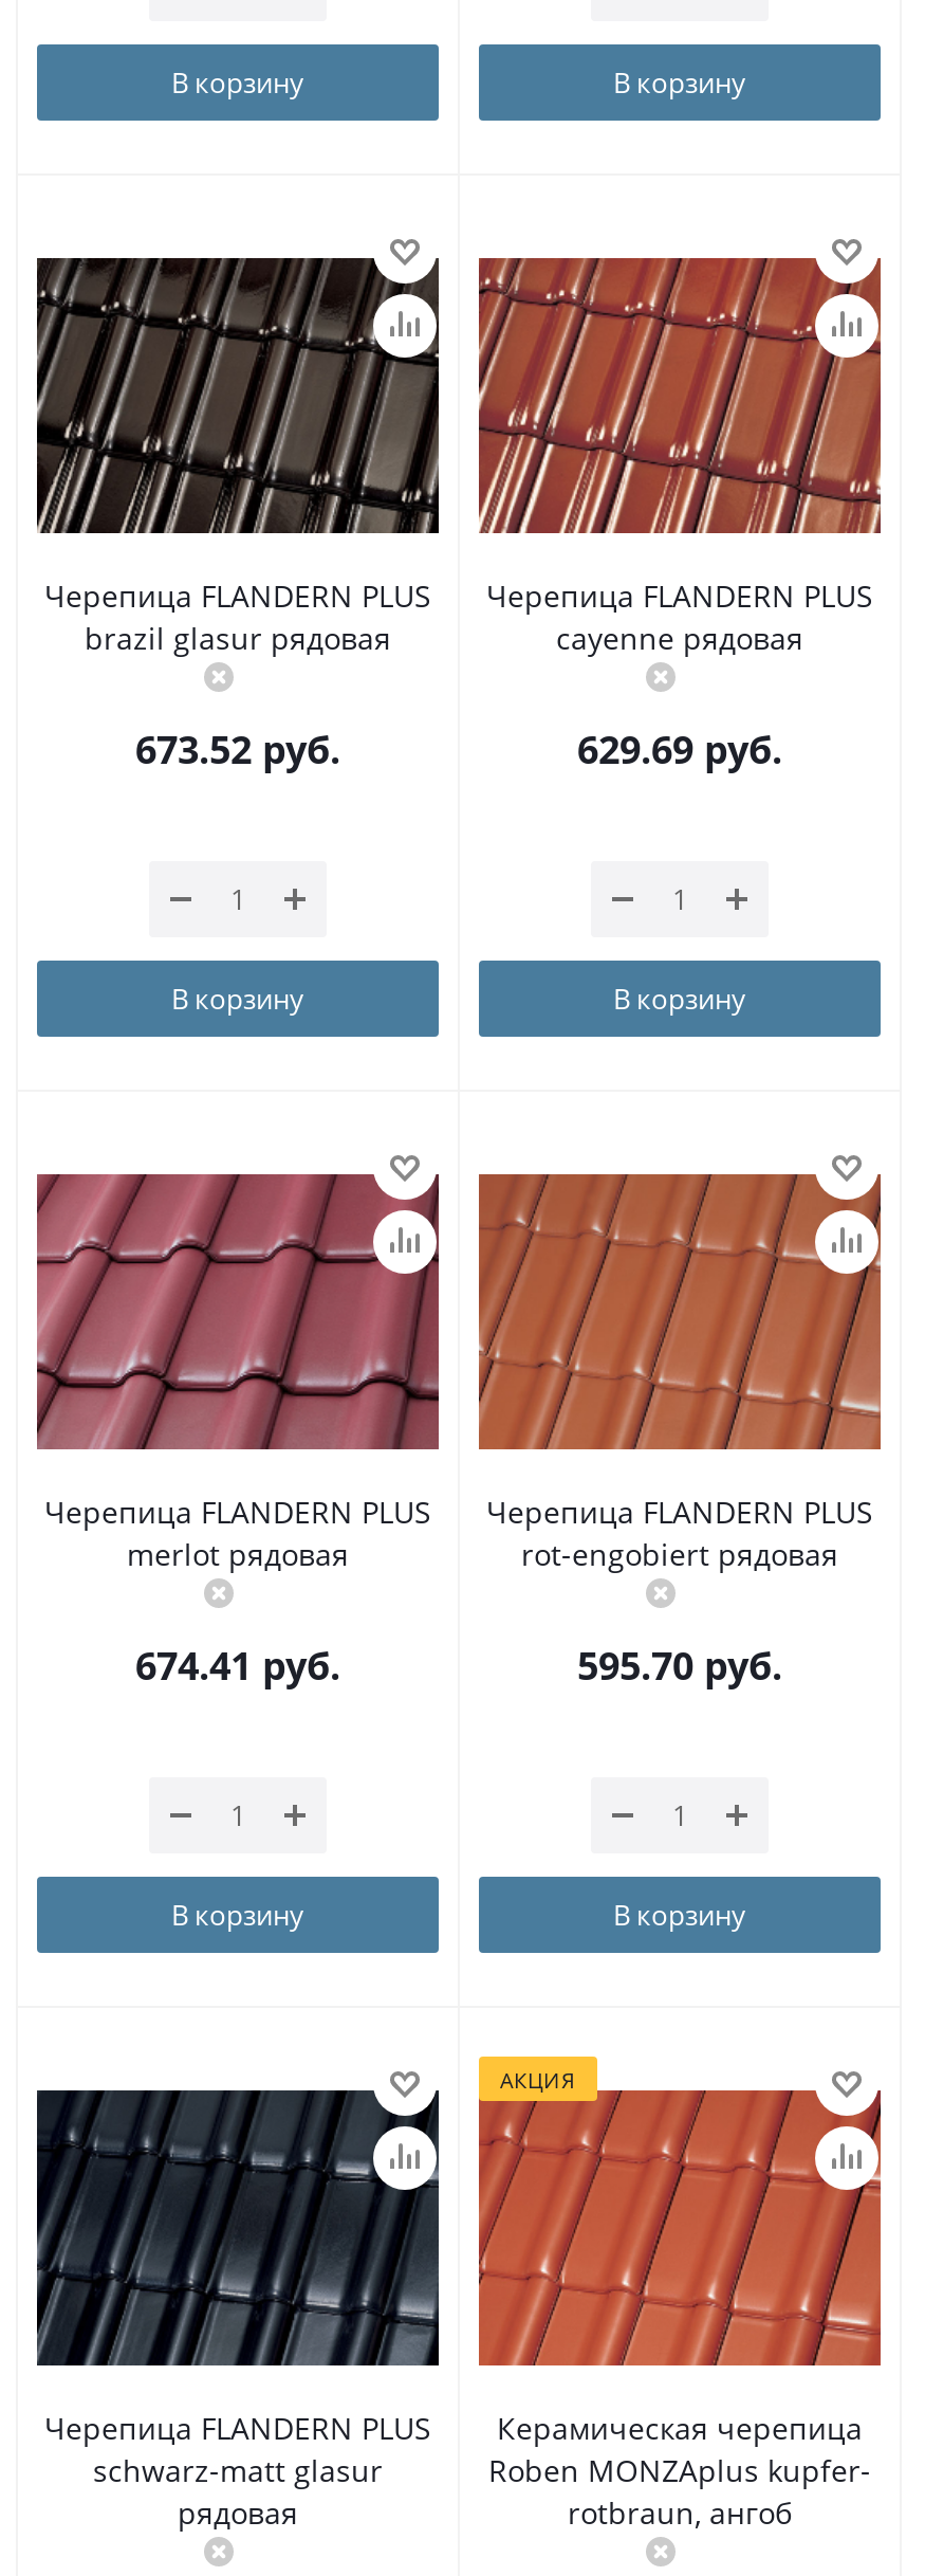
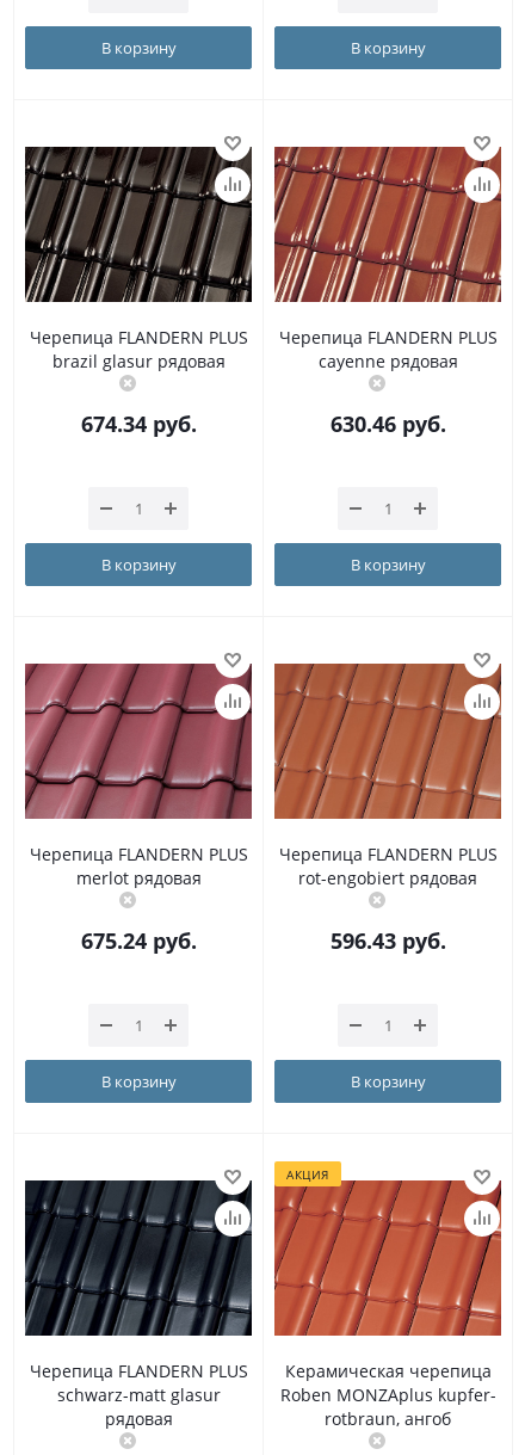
- 673.52 руб.
+ 674.34 руб.

- 629.69 руб.
+ 630.46 руб.

- 674.41 руб.
+ 675.24 руб.

- 595.70 руб.
+ 596.43 руб.
